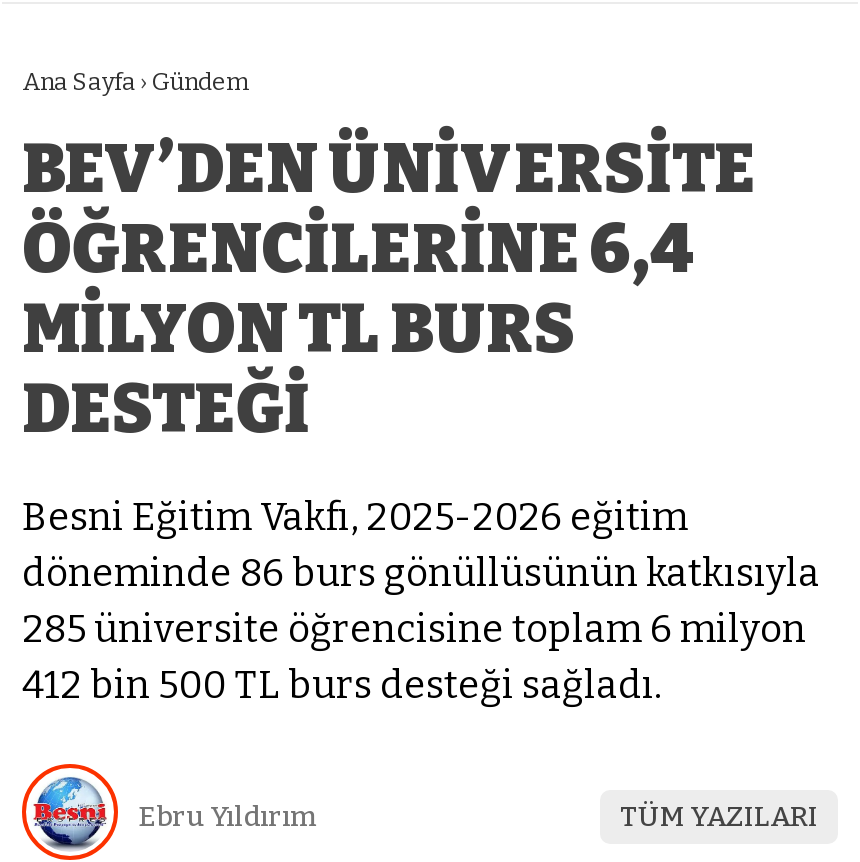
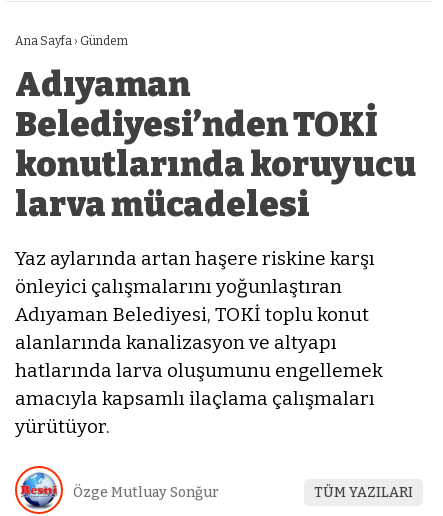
- BEV’DEN ÜNİVERSİTE
- ÖĞRENCİLERİNE 6,4
- MİLYON TL BURS
- DESTEĞİ
+ Adıyaman
+ Belediyesi’nden TOKİ
+ konutlarında koruyucu
+ larva mücadelesi

- Besni Eğitim Vakfı, 2025-2026 eğitim
- döneminde 86 burs gönüllüsünün katkısıyla
- 285 üniversite öğrencisine toplam 6 milyon
- 412 bin 500 TL burs desteği sağladı.
+ Yaz aylarında artan haşere riskine karşı
+ önleyici çalışmalarını yoğunlaştıran
+ Adıyaman Belediyesi, TOKİ toplu konut
+ alanlarında kanalizasyon ve altyapı
+ hatlarında larva oluşumunu engellemek
+ amacıyla kapsamlı ilaçlama çalışmaları
+ yürütüyor.

- Ebru Yıldırım
+ Özge Mutluay Sonğur
